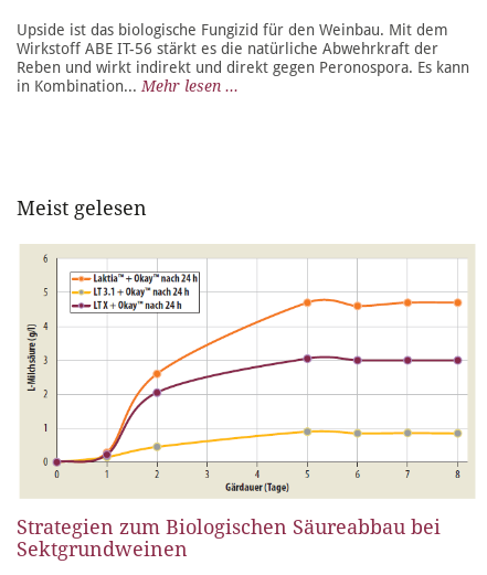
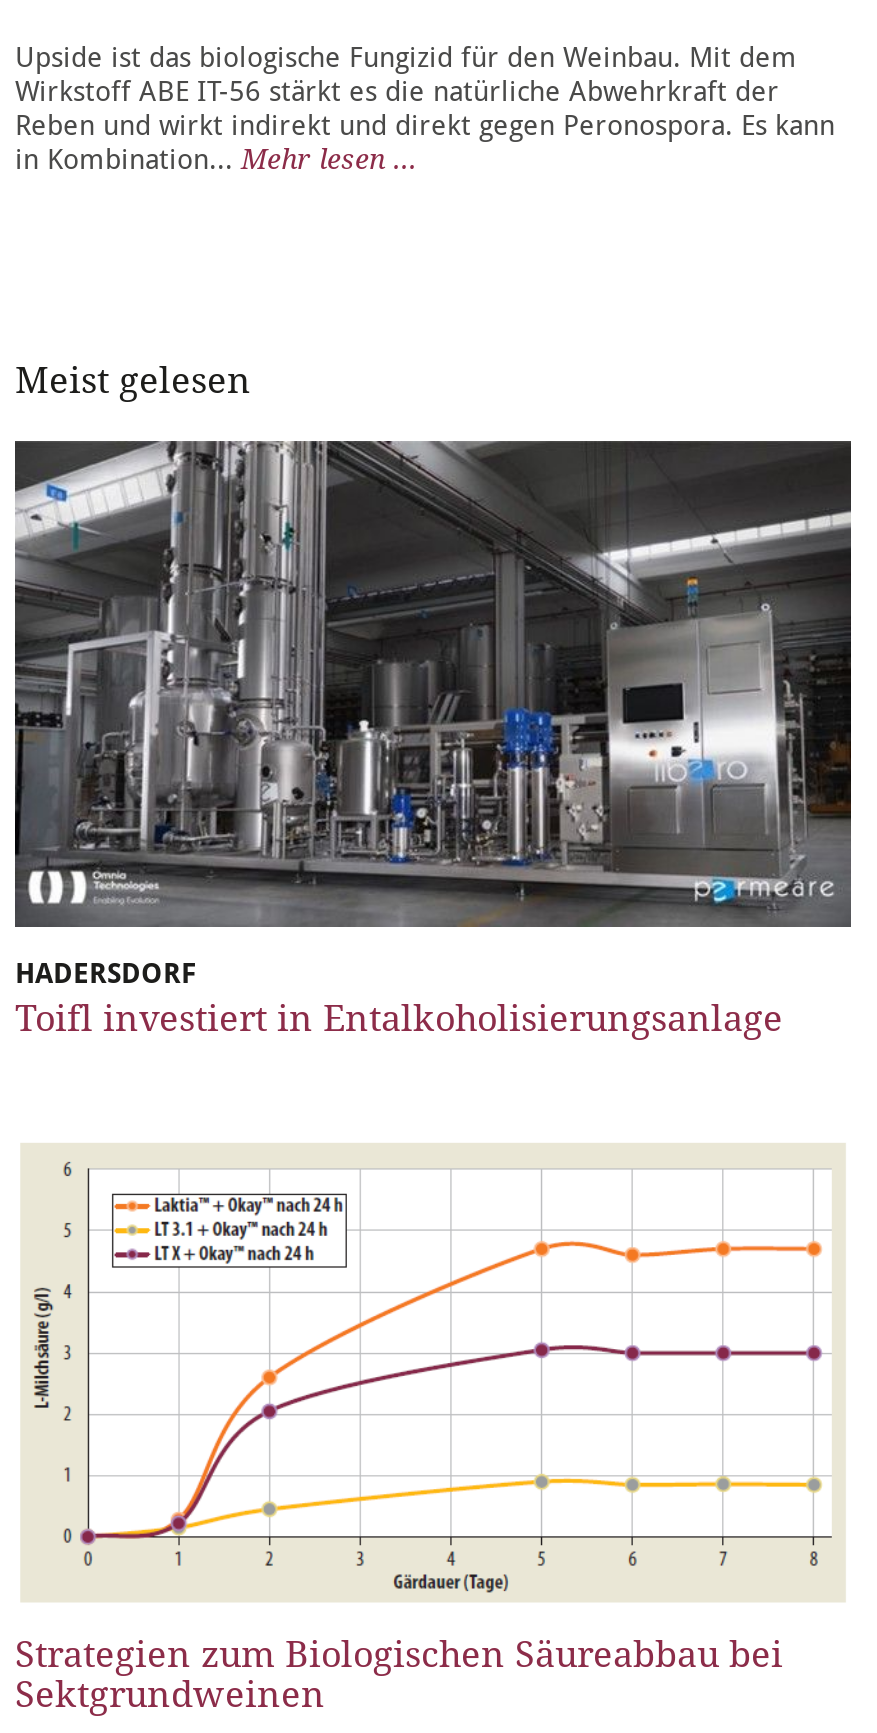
+ [image]
+ HADERSDORF
+ Toifl investiert in Entalkoholisierungsanlage
